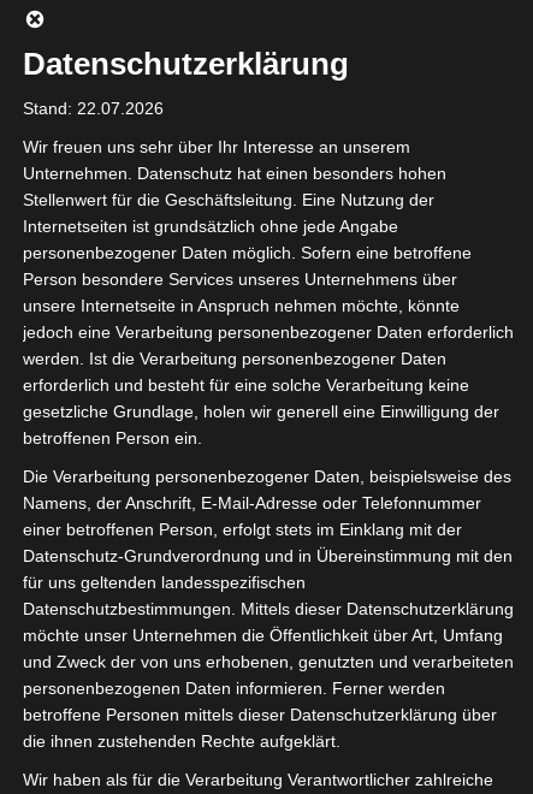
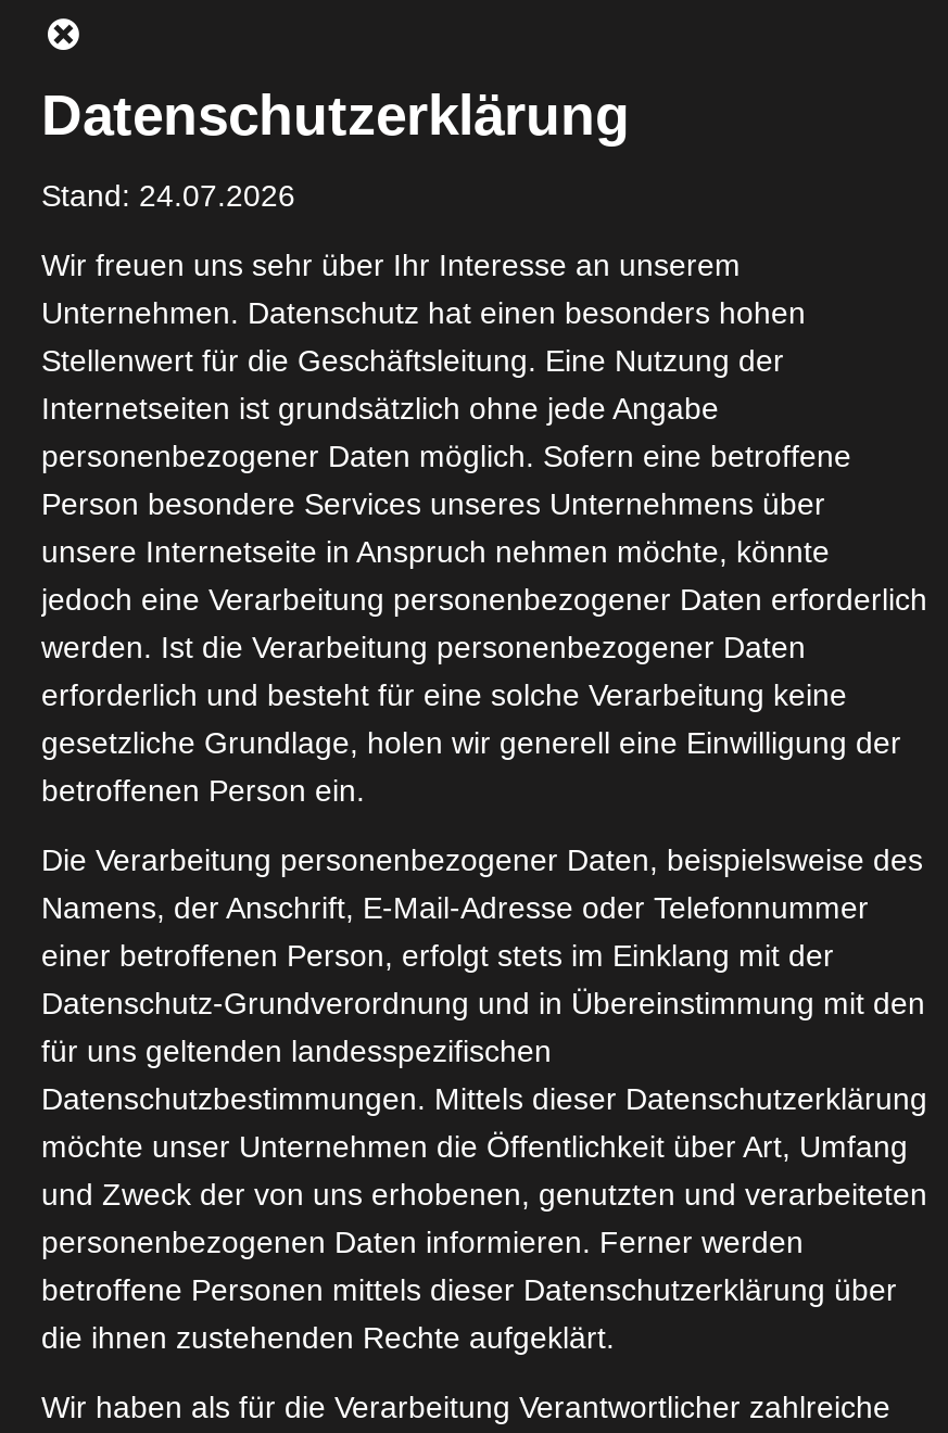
- Stand: 22.07.2026
+ Stand: 24.07.2026
